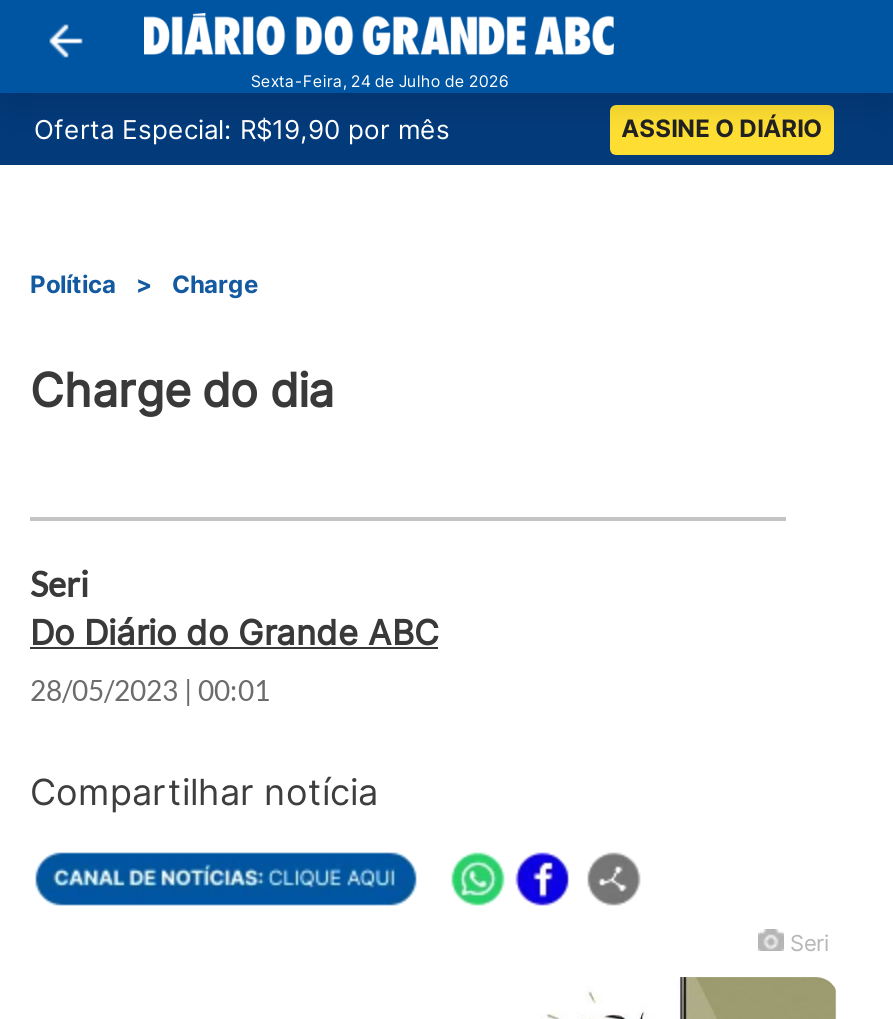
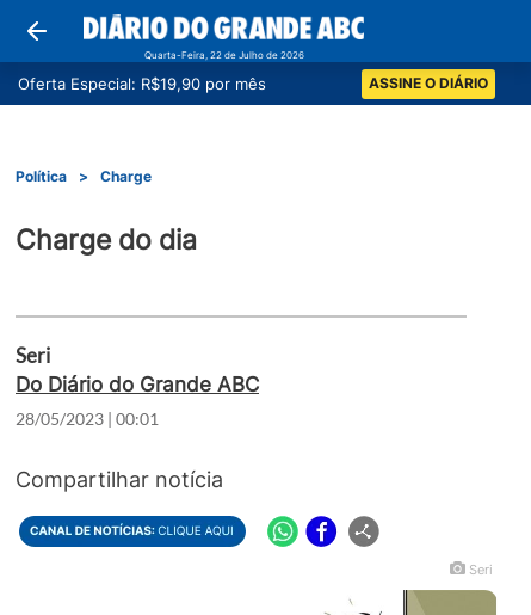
- Sexta-Feira, 24 de Julho de 2026
+ Quarta-Feira, 22 de Julho de 2026
